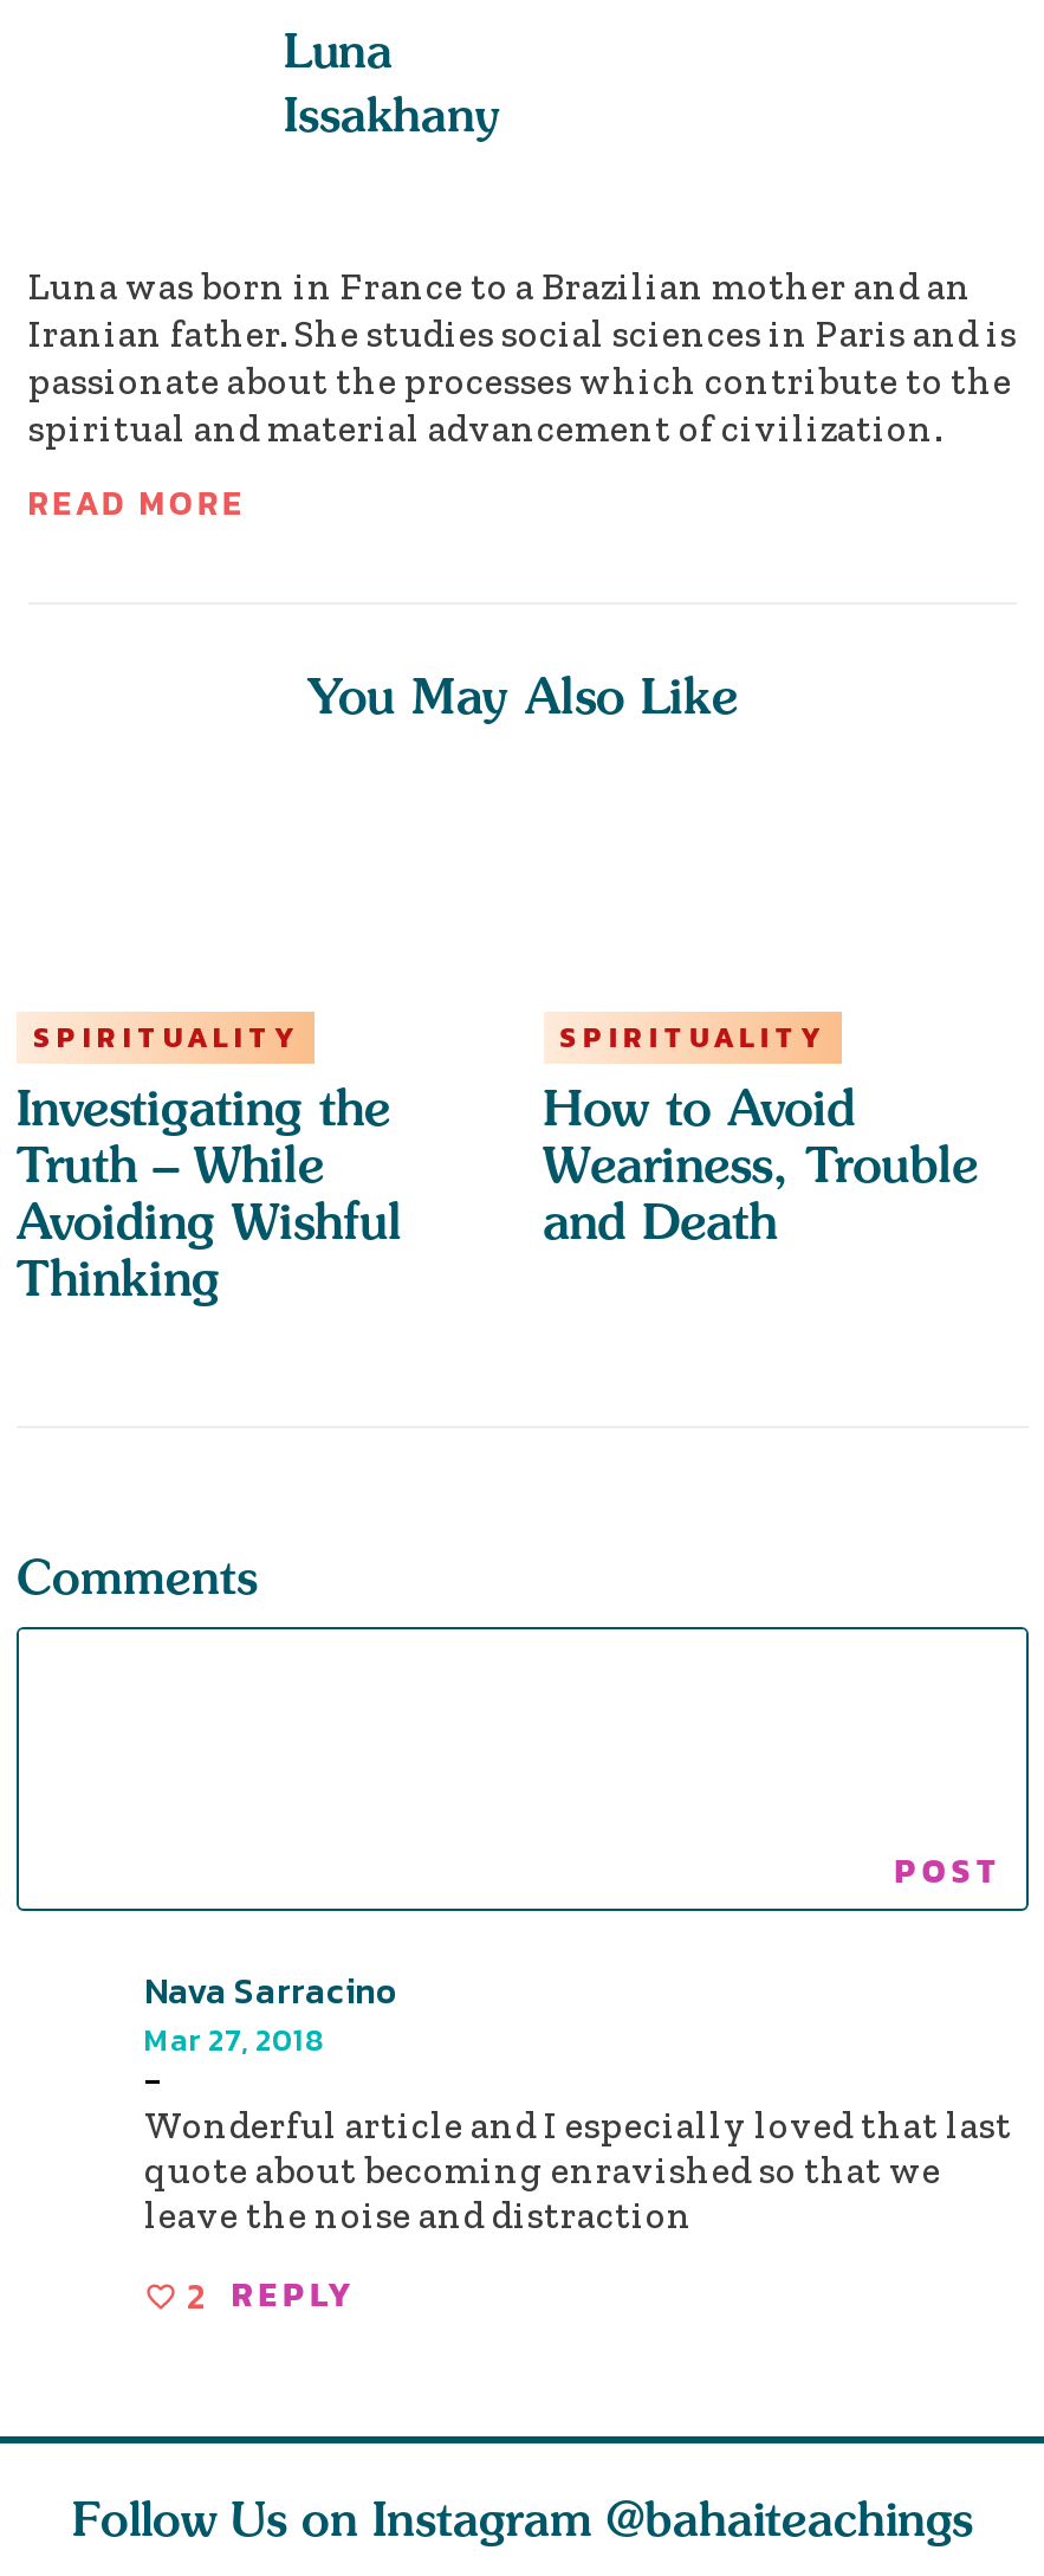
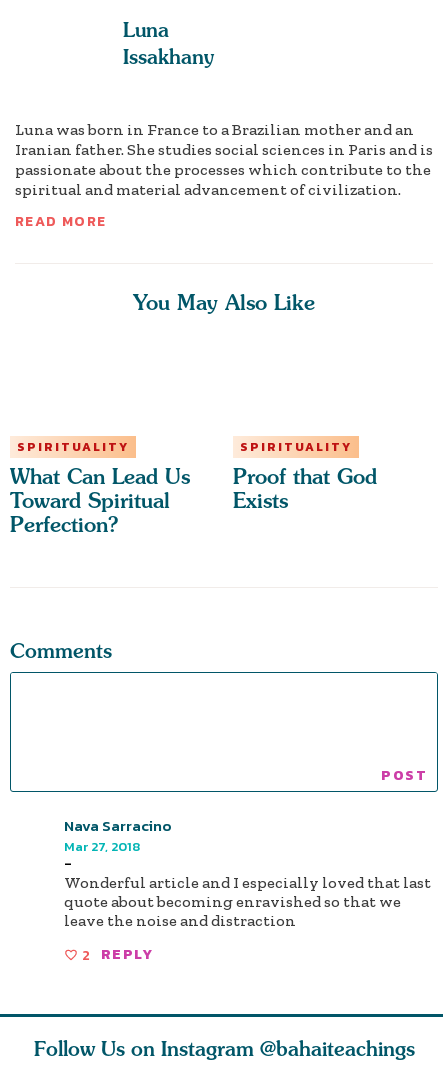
- Investigating the
- Truth – While
- Avoiding Wishful
- Thinking
+ What Can Lead Us
+ Toward Spiritual
+ Perfection?

- How to Avoid
- Weariness, Trouble
- and Death
+ Proof that God
+ Exists
